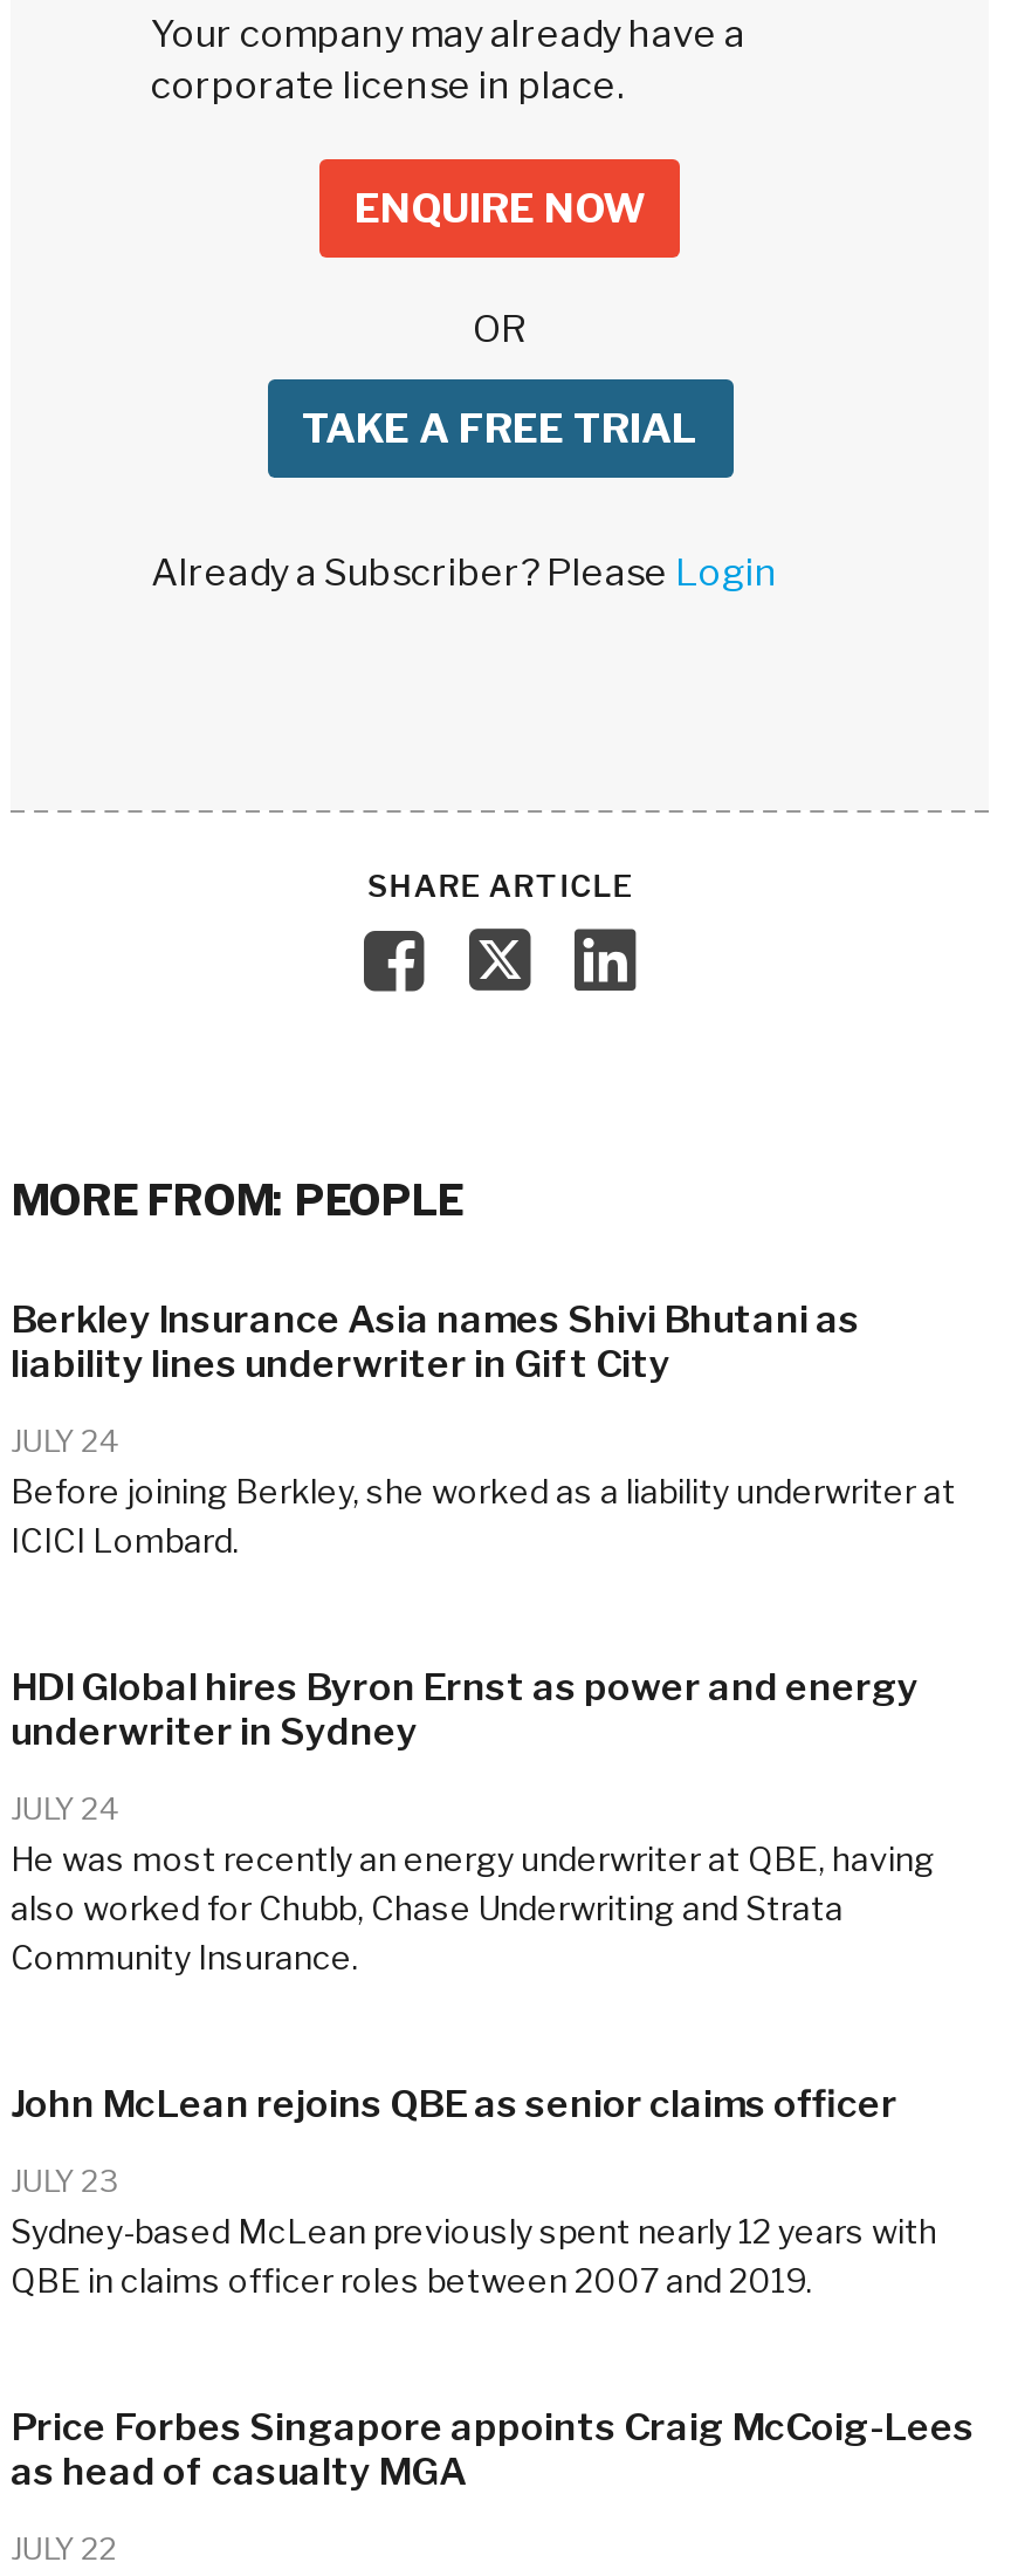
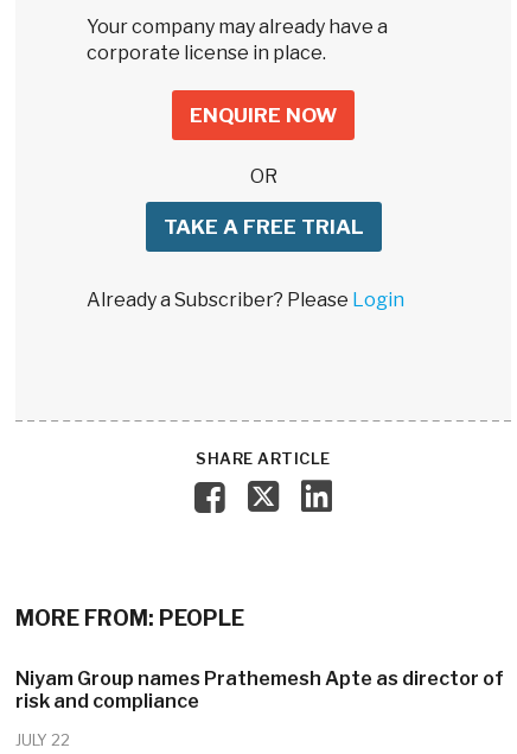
- Berkley Insurance Asia names Shivi Bhutani as
- liability lines underwriter in Gift City
- JULY 24
- Before joining Berkley, she worked as a liability underwriter at
- ICICI Lombard.
- HDI Global hires Byron Ernst as power and energy
- underwriter in Sydney
- JULY 24
- He was most recently an energy underwriter at QBE, having
- also worked for Chubb, Chase Underwriting and Strata
- Community Insurance.
- John McLean rejoins QBE as senior claims officer
- JULY 23
- Sydney-based McLean previously spent nearly 12 years with
- QBE in claims officer roles between 2007 and 2019.
- Price Forbes Singapore appoints Craig McCoig-Lees
- as head of casualty MGA
+ Niyam Group names Prathemesh Apte as director of
+ risk and compliance
